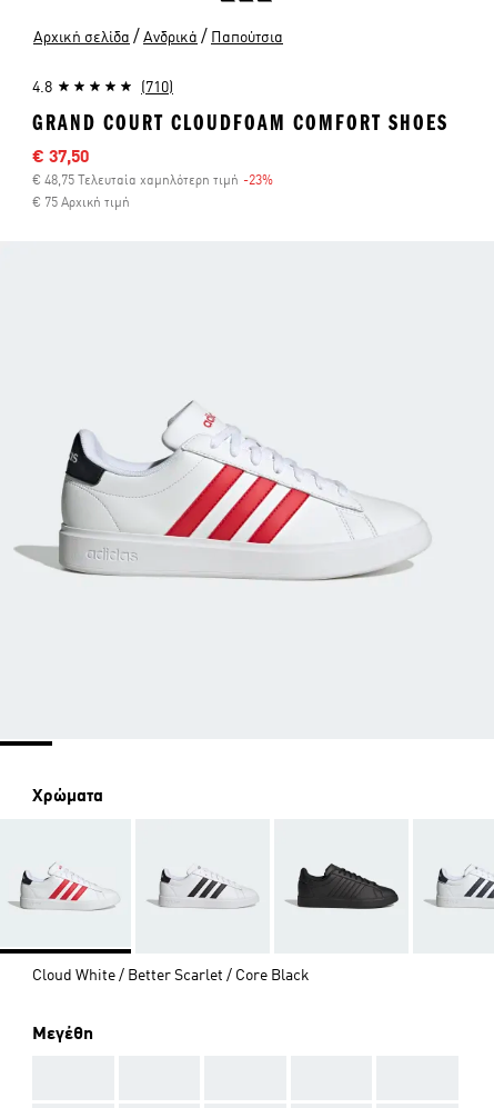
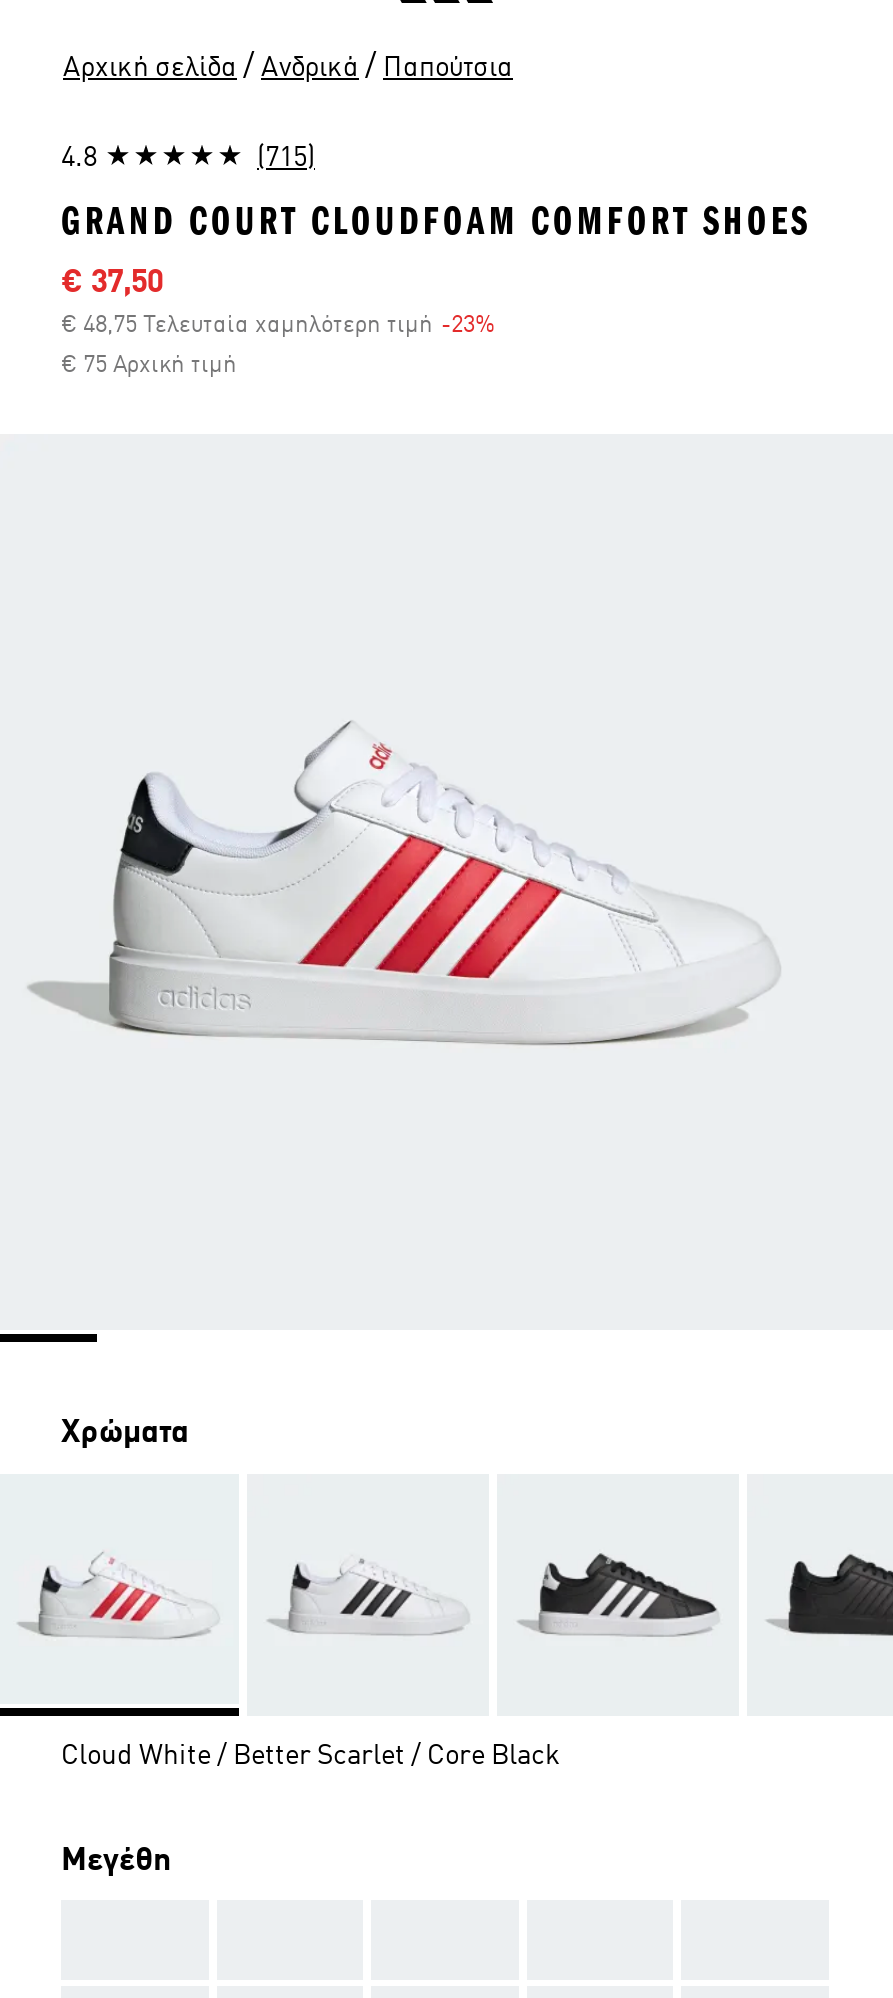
- (710)
+ (715)

- [image]
+ [image]

- [image]
+ [image]
